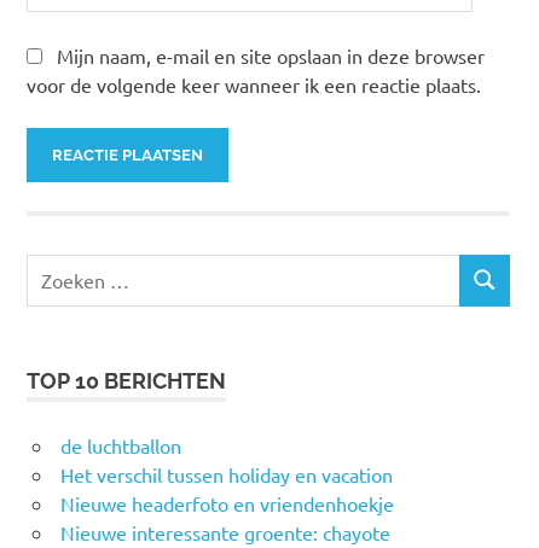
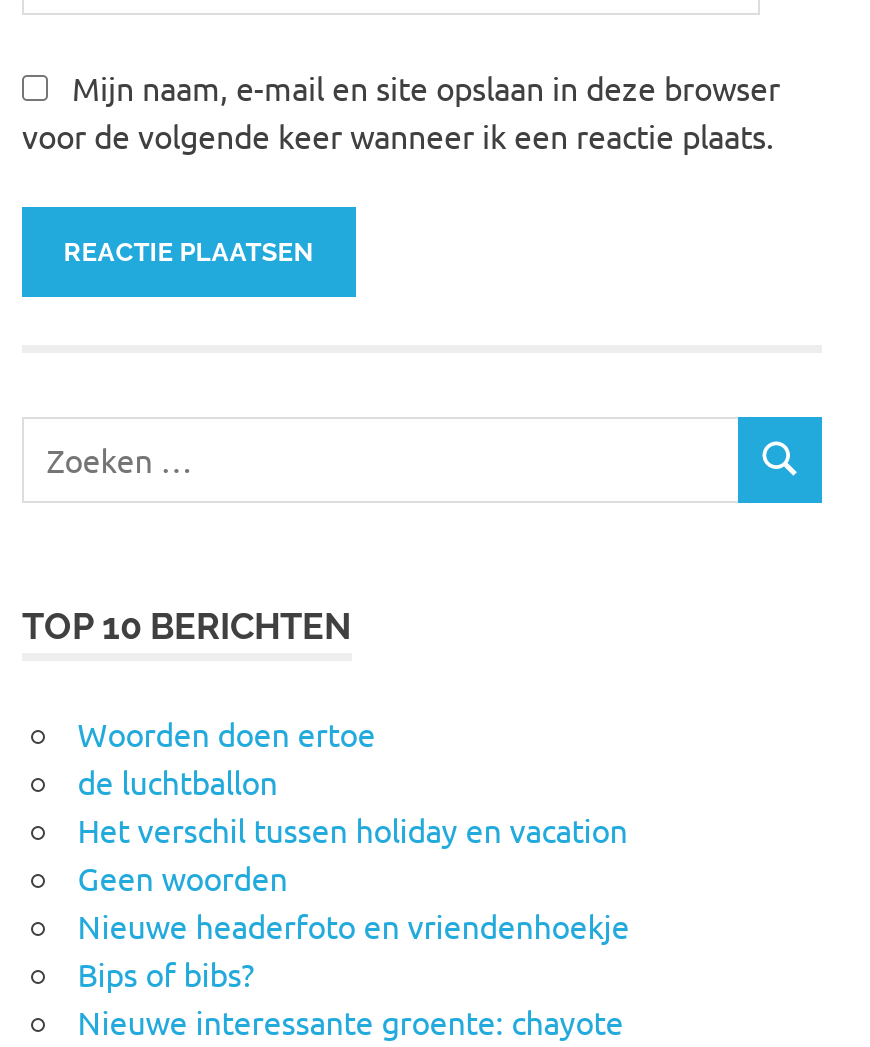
+ Woorden doen ertoe

+ Geen woorden

+ Bips of bibs?
